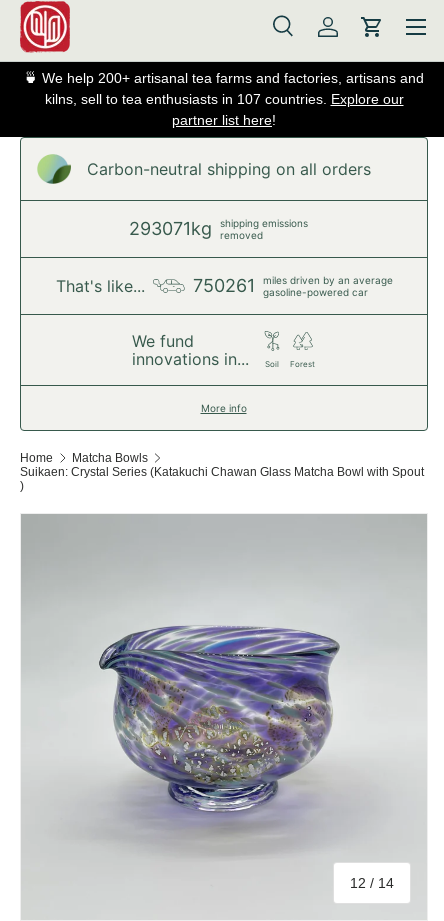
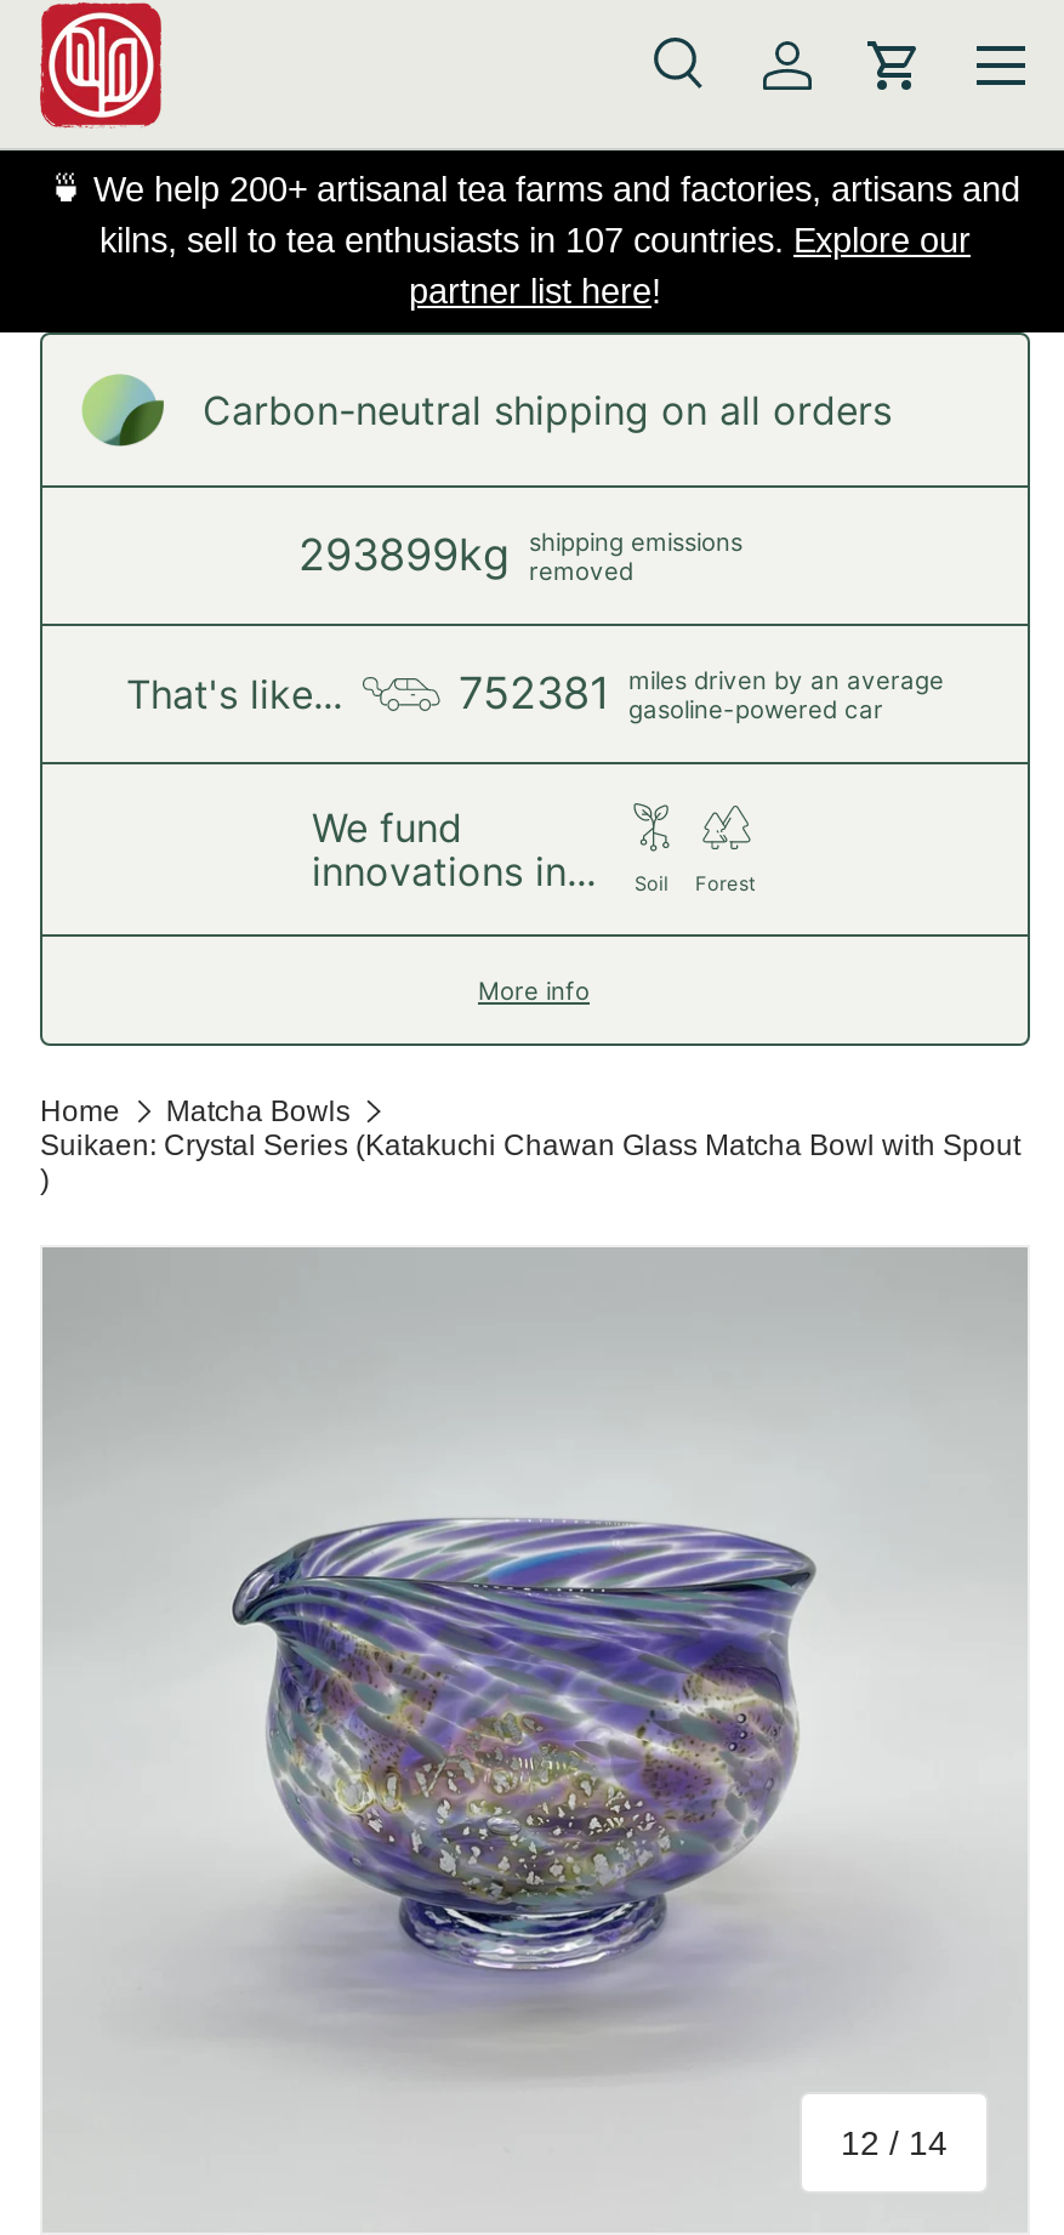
- 293071kg shipping emissions removed
+ 293899kg shipping emissions removed

- 750261 miles driven by an average gasoline-powered car
+ 752381 miles driven by an average gasoline-powered car
